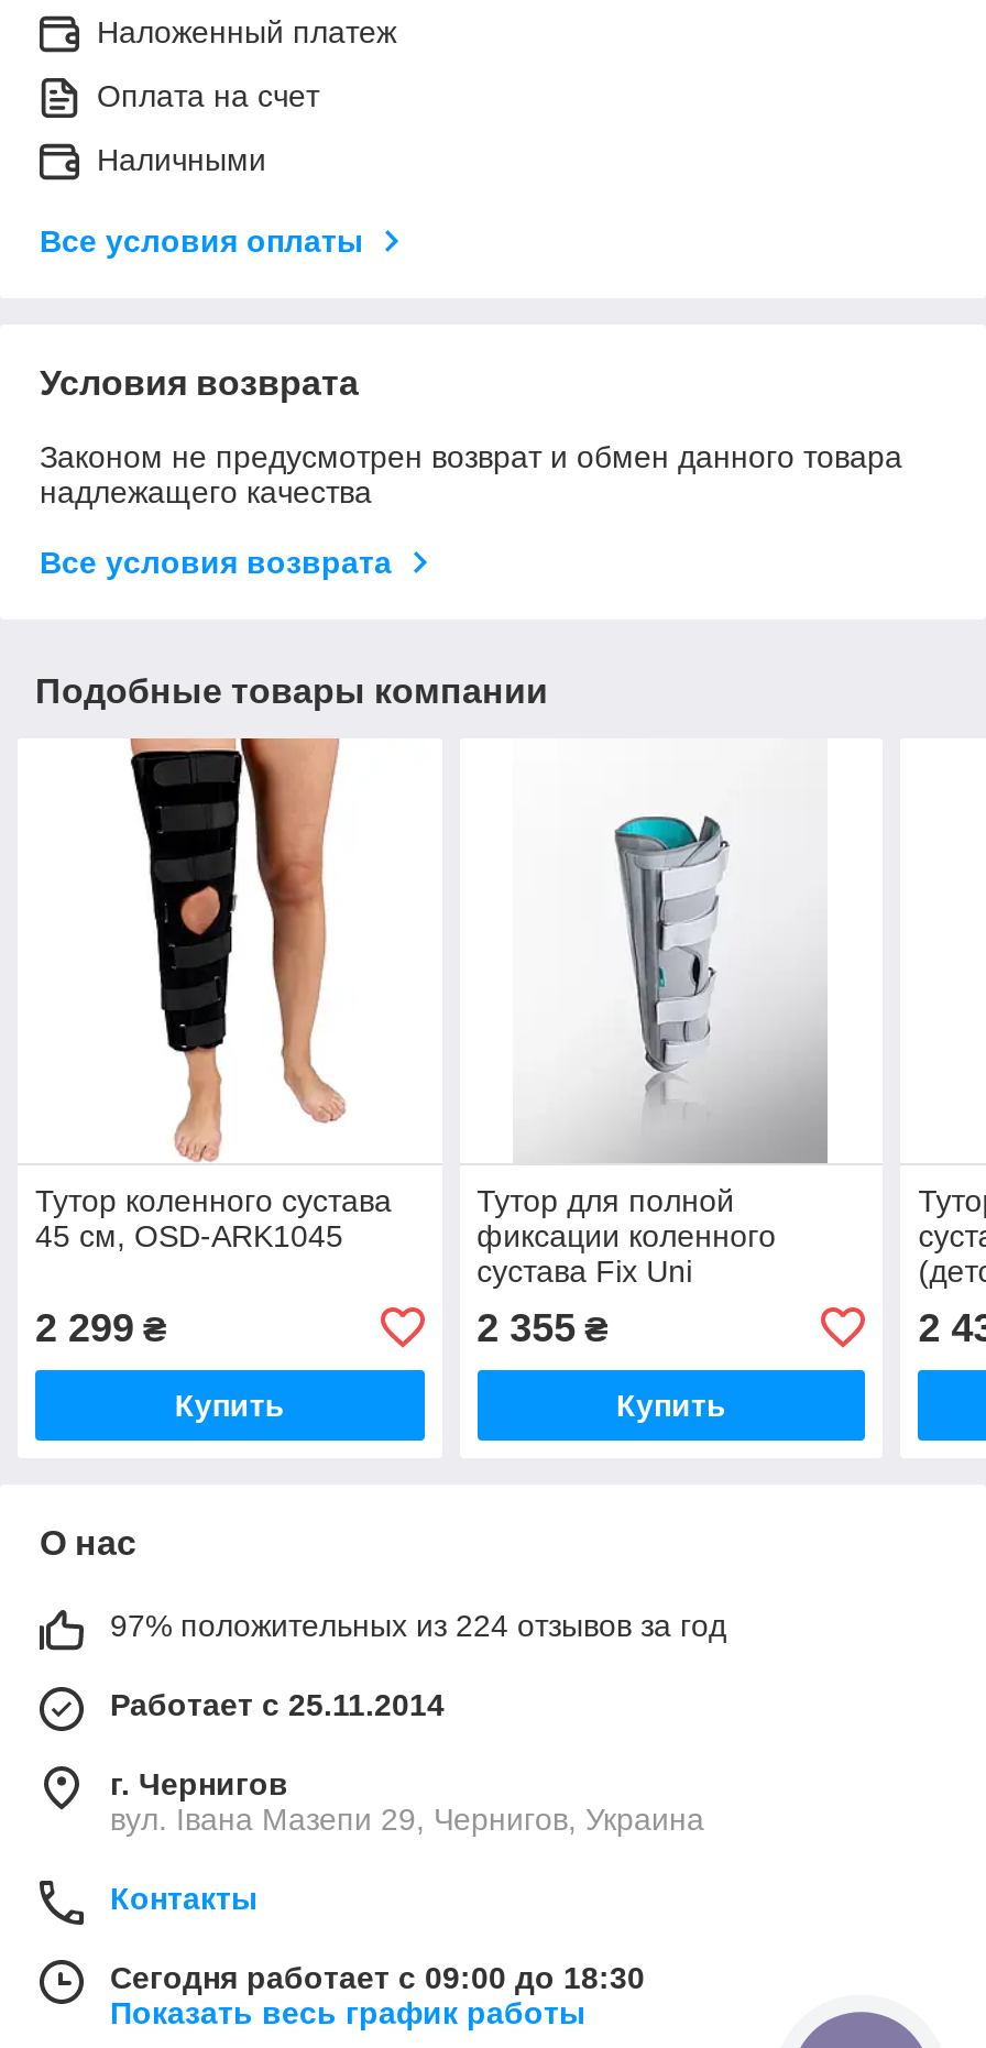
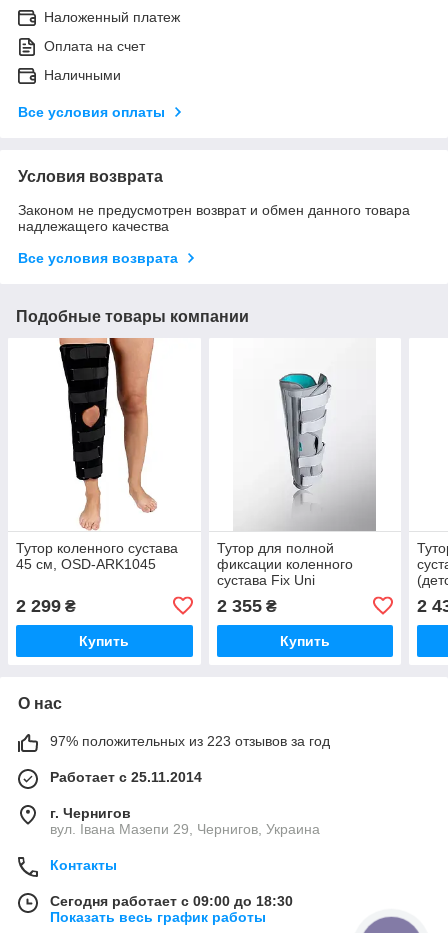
- 97% положительных из 224 отзывов за год
+ 97% положительных из 223 отзывов за год
